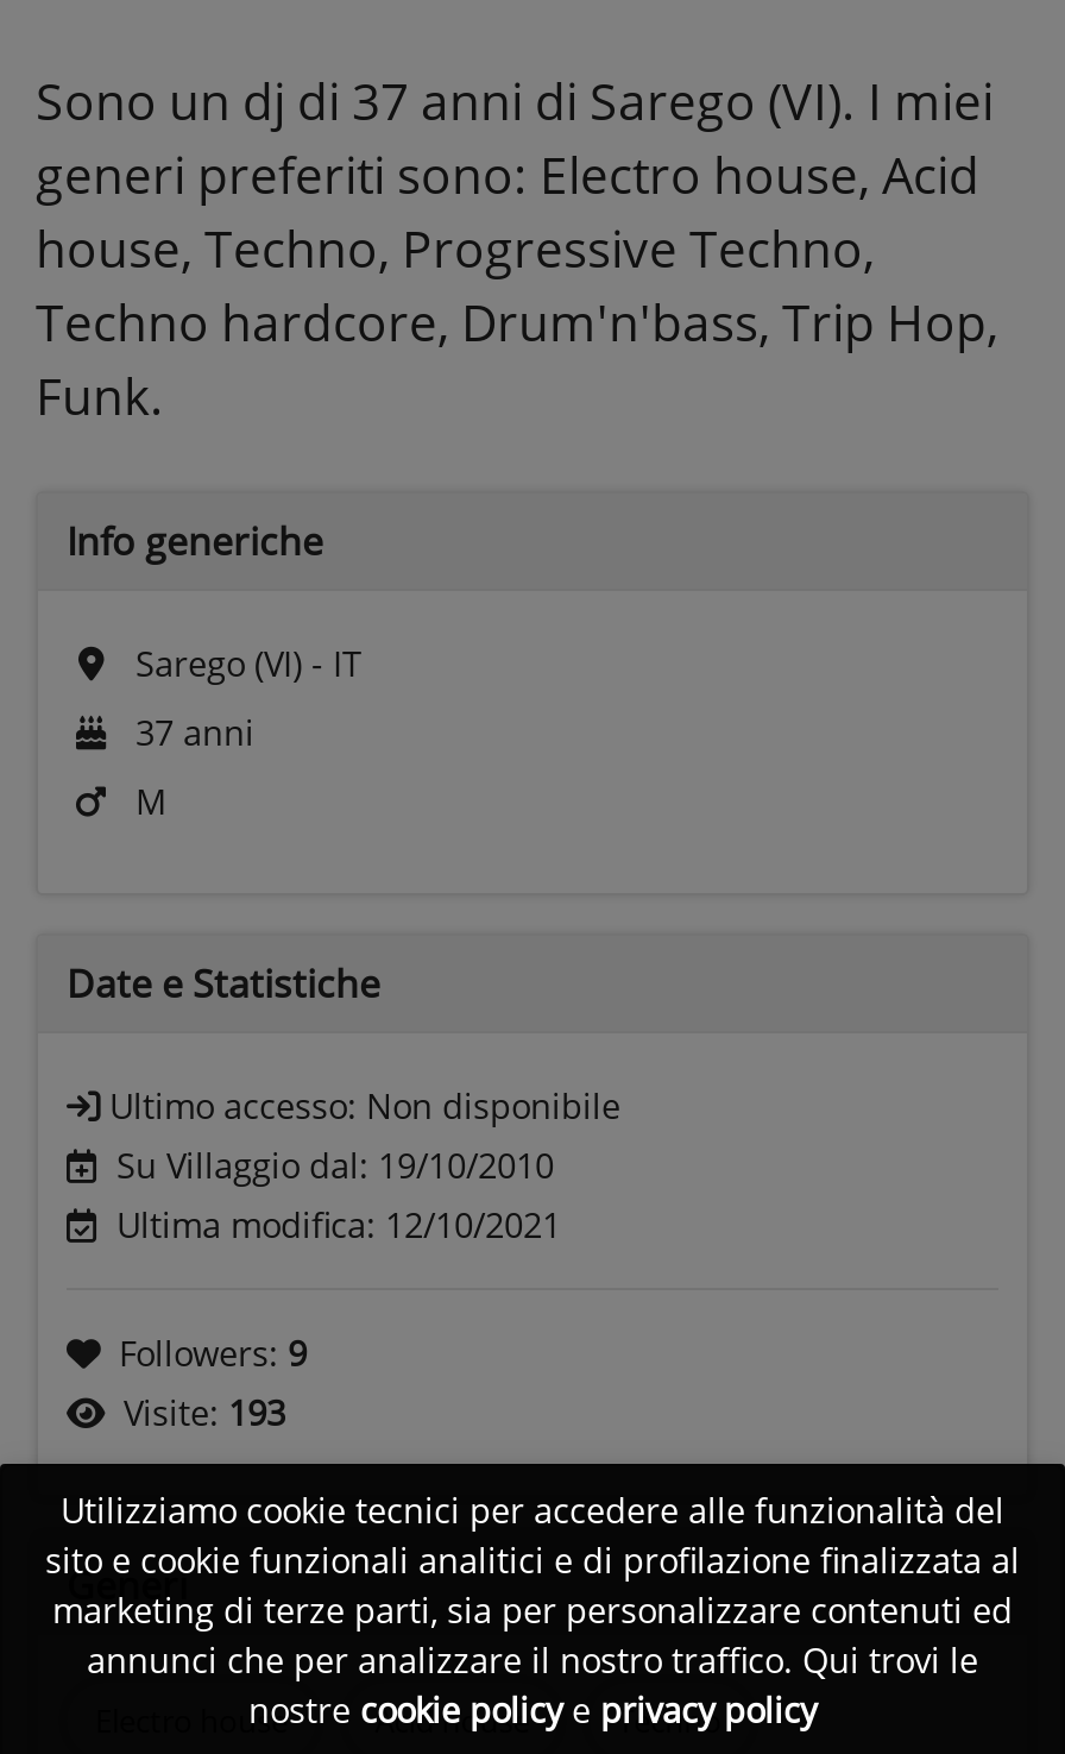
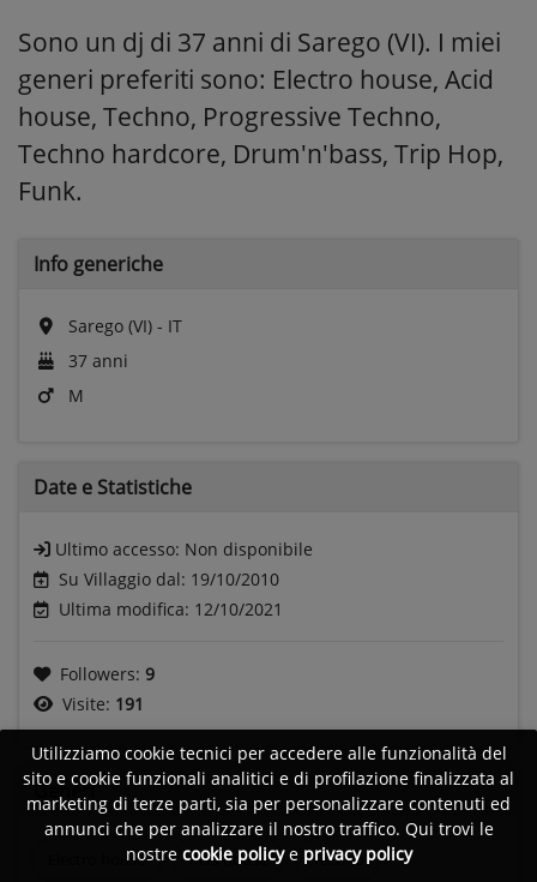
- Visite: 193
+ Visite: 191
